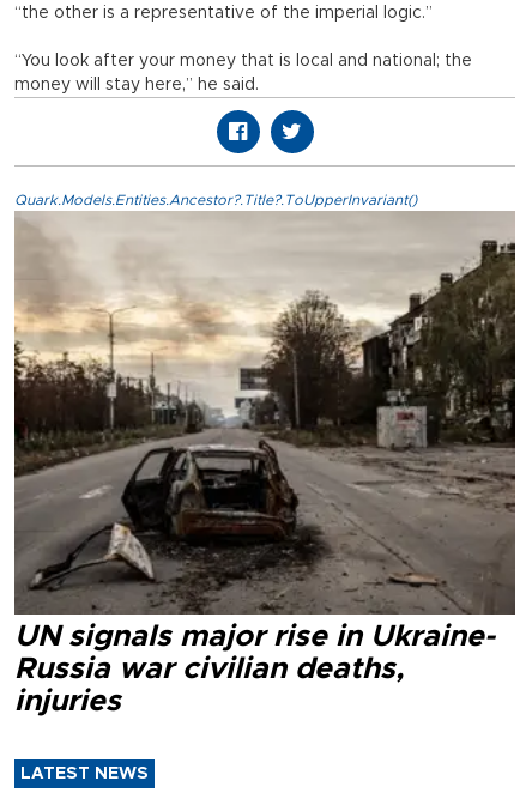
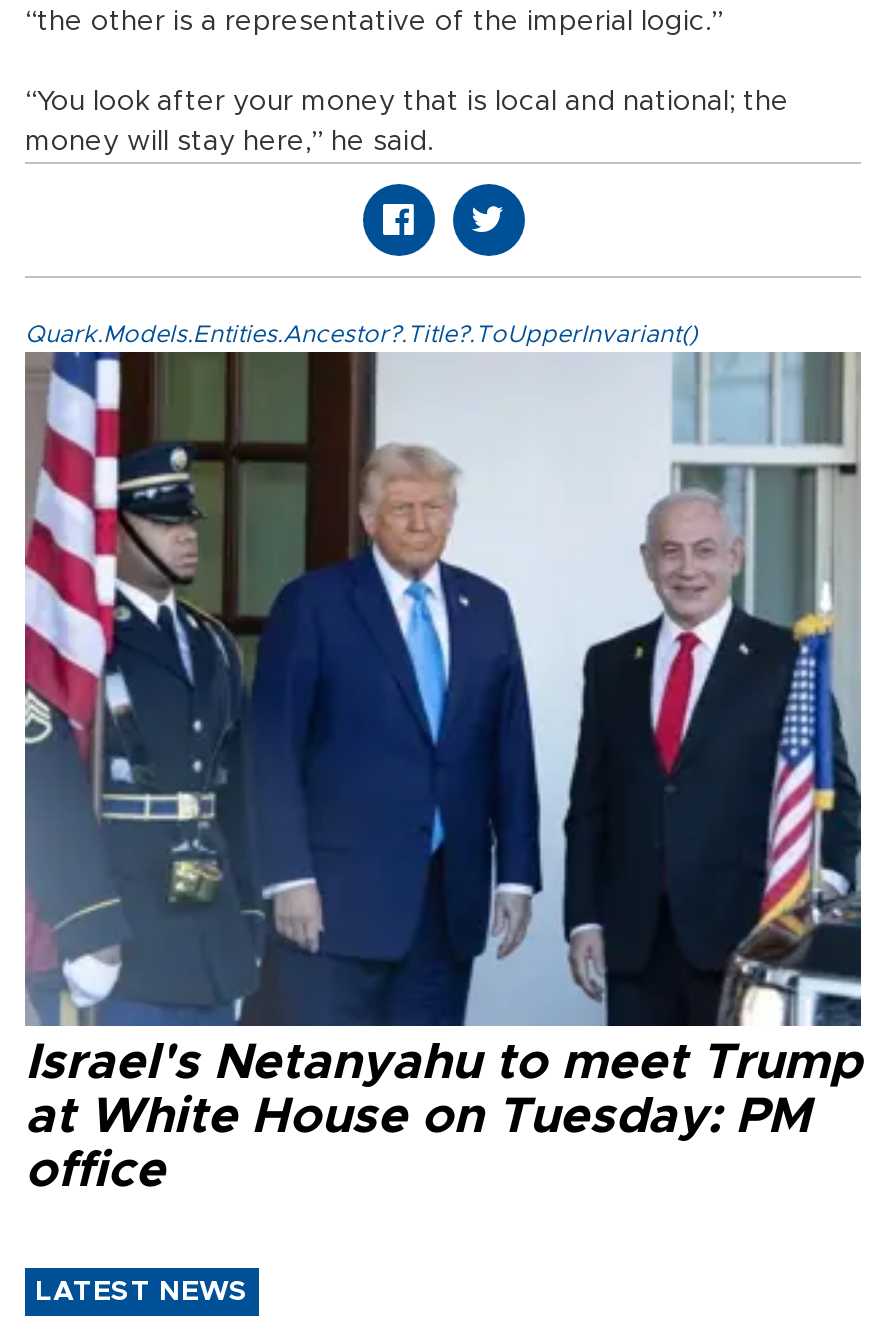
- [image]
- UN signals major rise in Ukraine-
- Russia war civilian deaths,
- injuries
+ [image]
+ Israel's Netanyahu to meet Trump
+ at White House on Tuesday: PM
+ office
